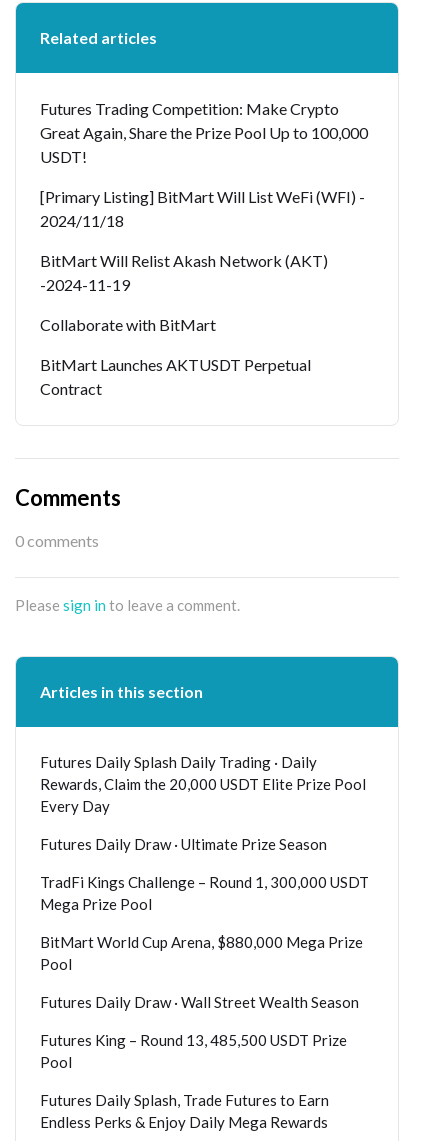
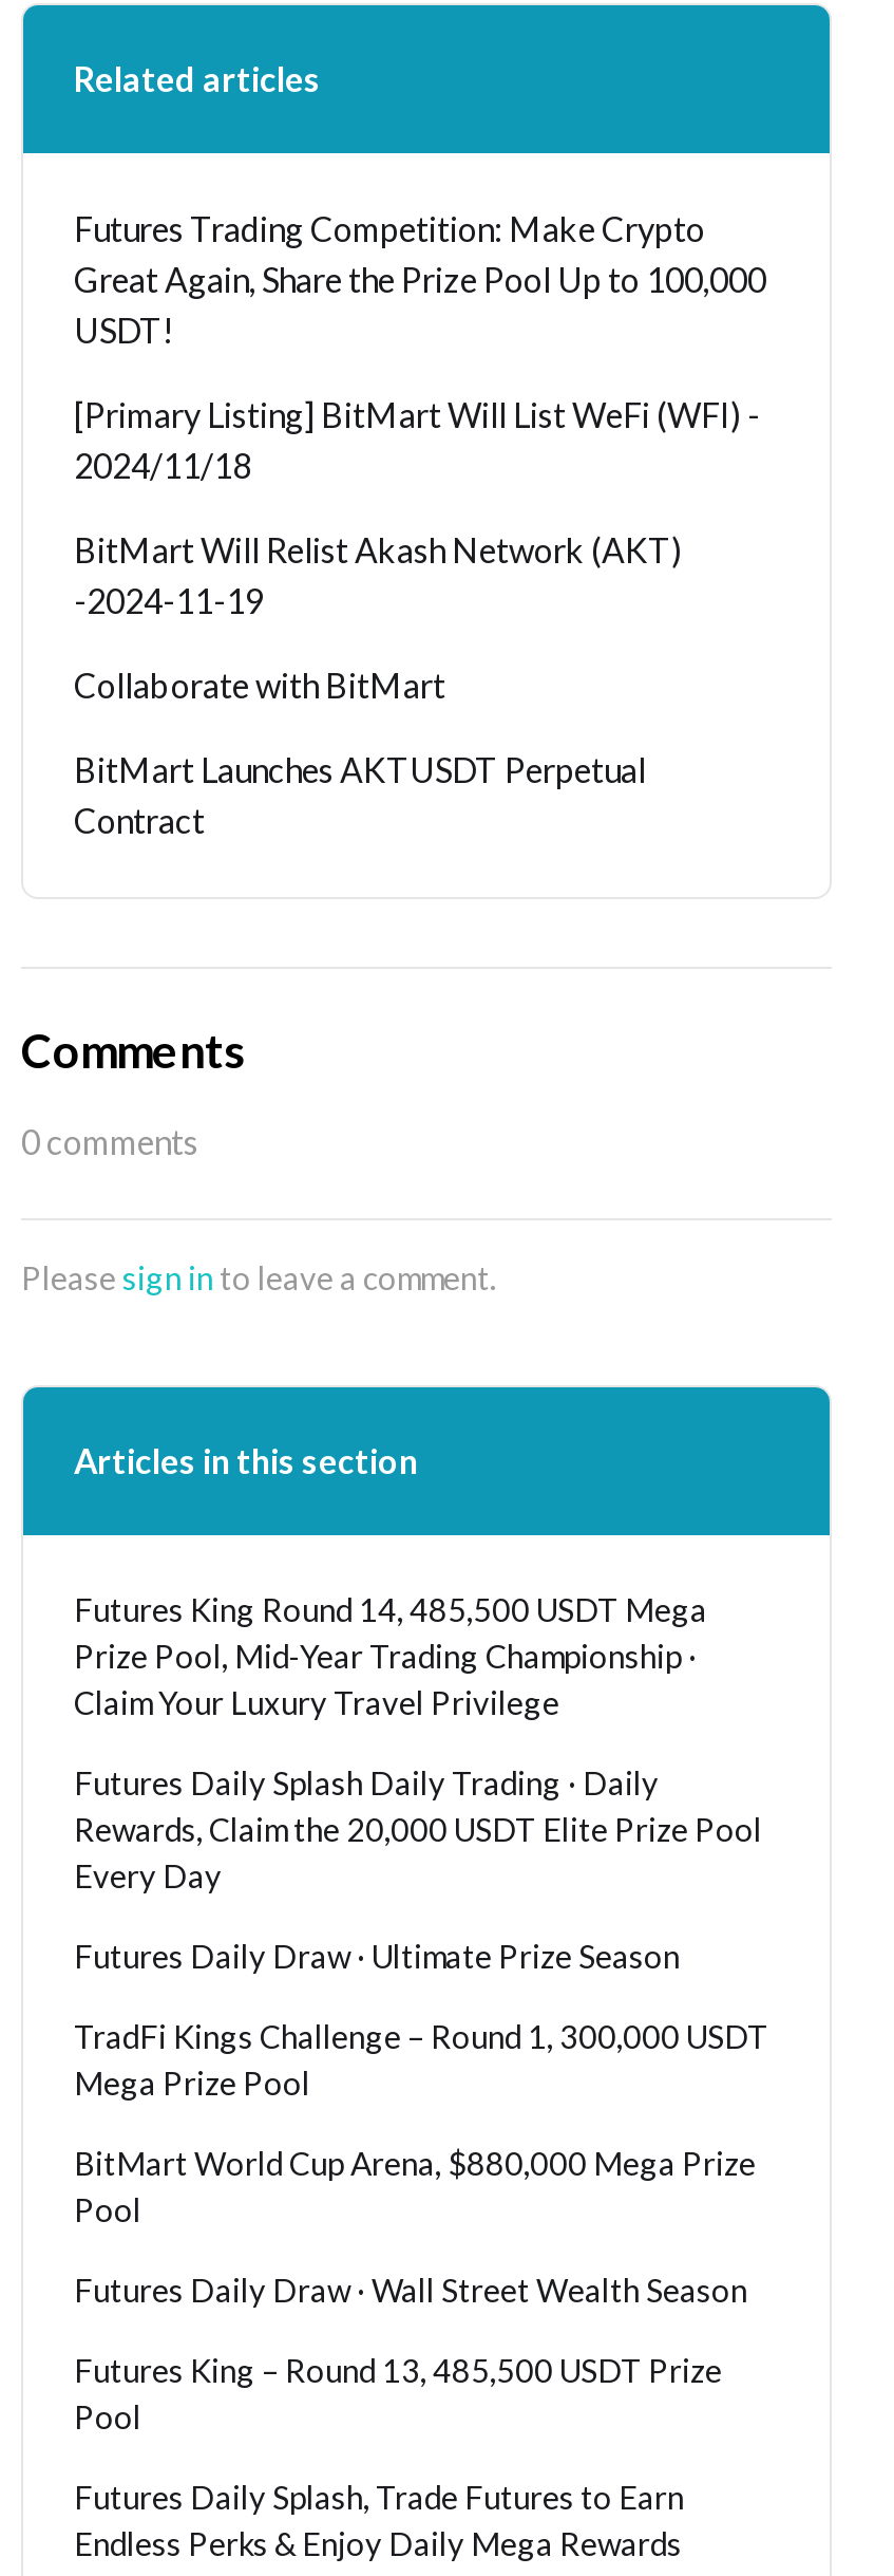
+ Futures King Round 14, 485,500 USDT Mega
+ Prize Pool, Mid-Year Trading Championship ·
+ Claim Your Luxury Travel Privilege
